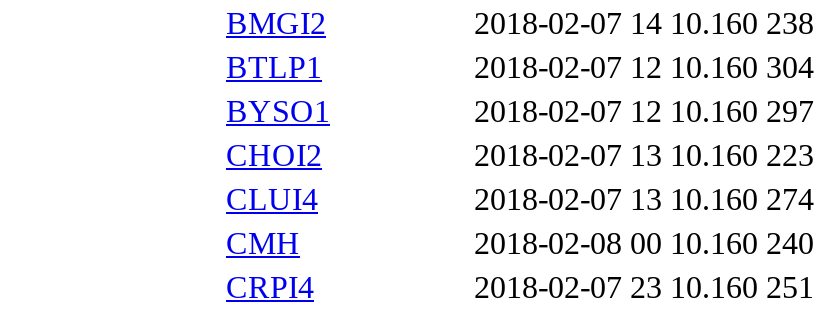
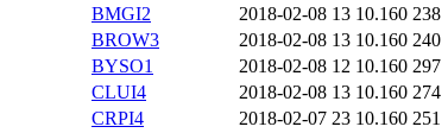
- 2018-02-07 14 10.160 238
- BTLP1
- 2018-02-07 12 10.160 304
+ 2018-02-08 13 10.160 238
+ BROW3
+ 2018-02-08 13 10.160 240

- 2018-02-07 12 10.160 297
- CHOI2
- 2018-02-07 13 10.160 223
+ 2018-02-08 12 10.160 297

- 2018-02-07 13 10.160 274
- CMH
- 2018-02-08 00 10.160 240
+ 2018-02-08 13 10.160 274
